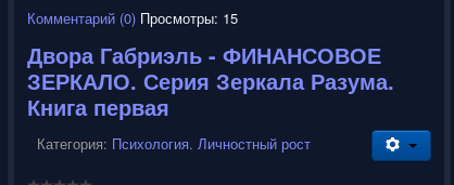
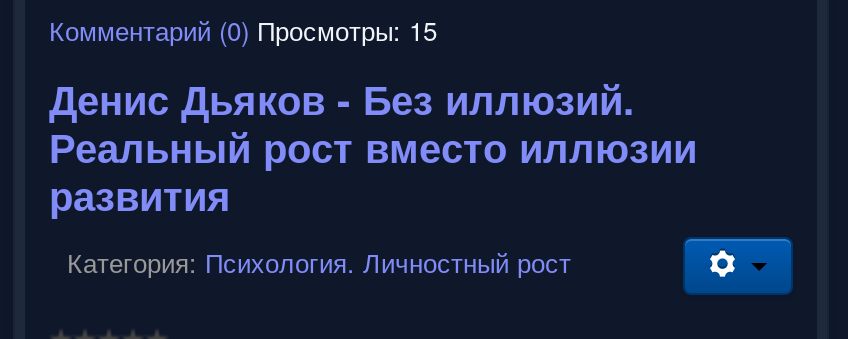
- Двора Габриэль - ФИНАНСОВОЕ
- ЗЕРКАЛО. Серия Зеркала Разума.
- Книга первая
+ Денис Дьяков - Без иллюзий.
+ Реальный рост вместо иллюзии
+ развития
